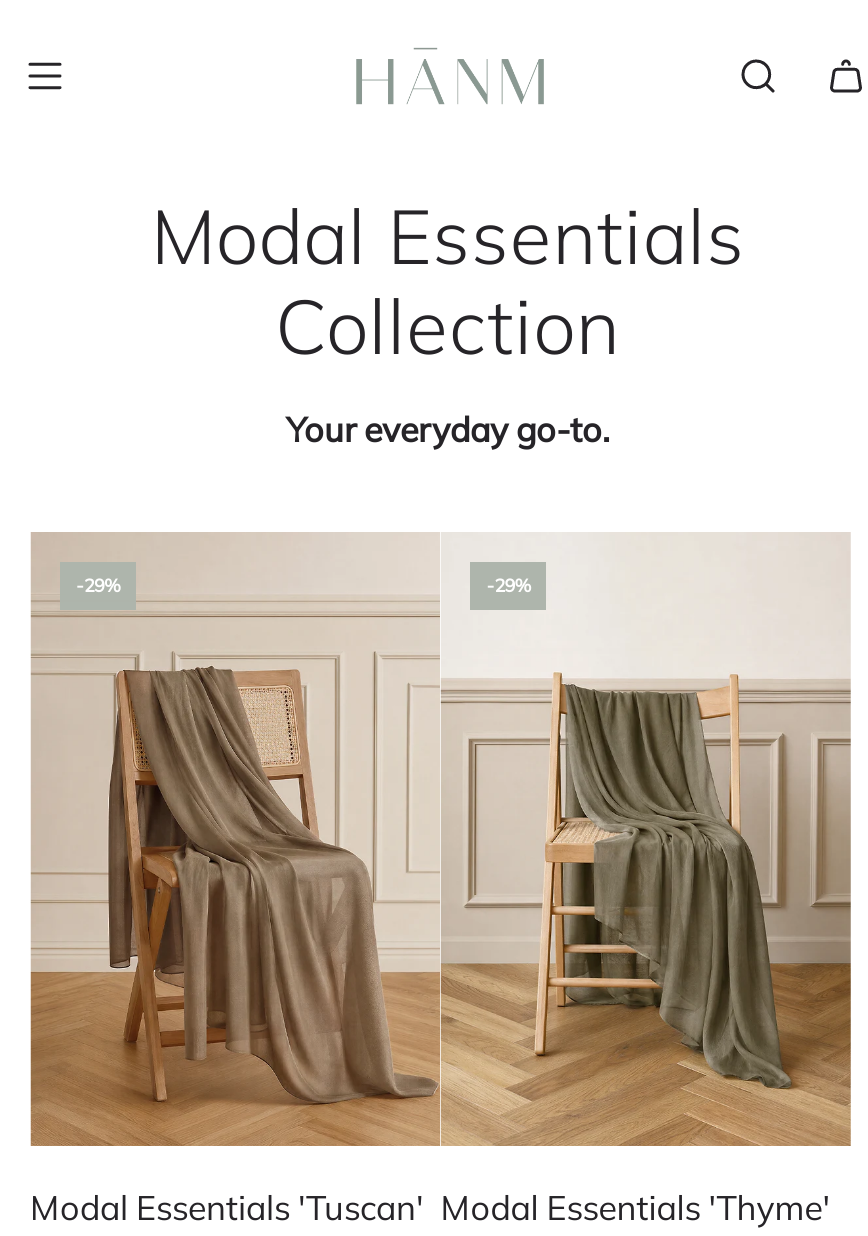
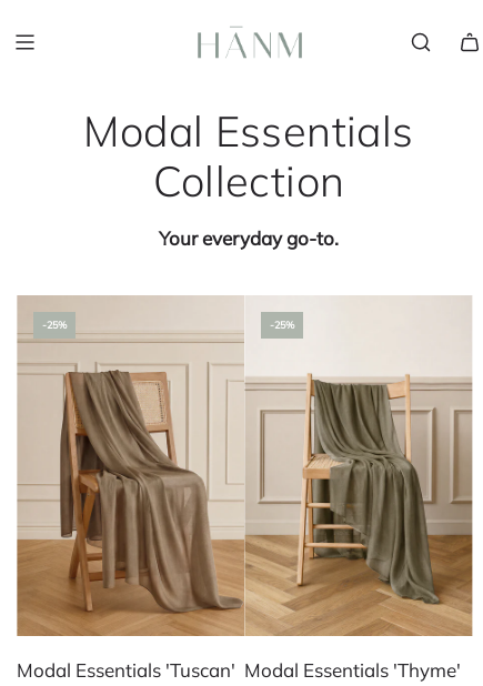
- -29%
+ -25%

- -29%
+ -25%
